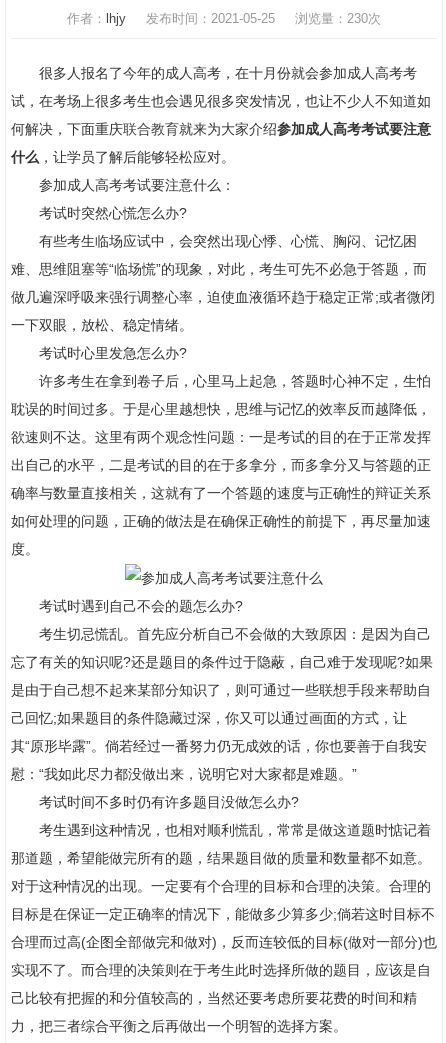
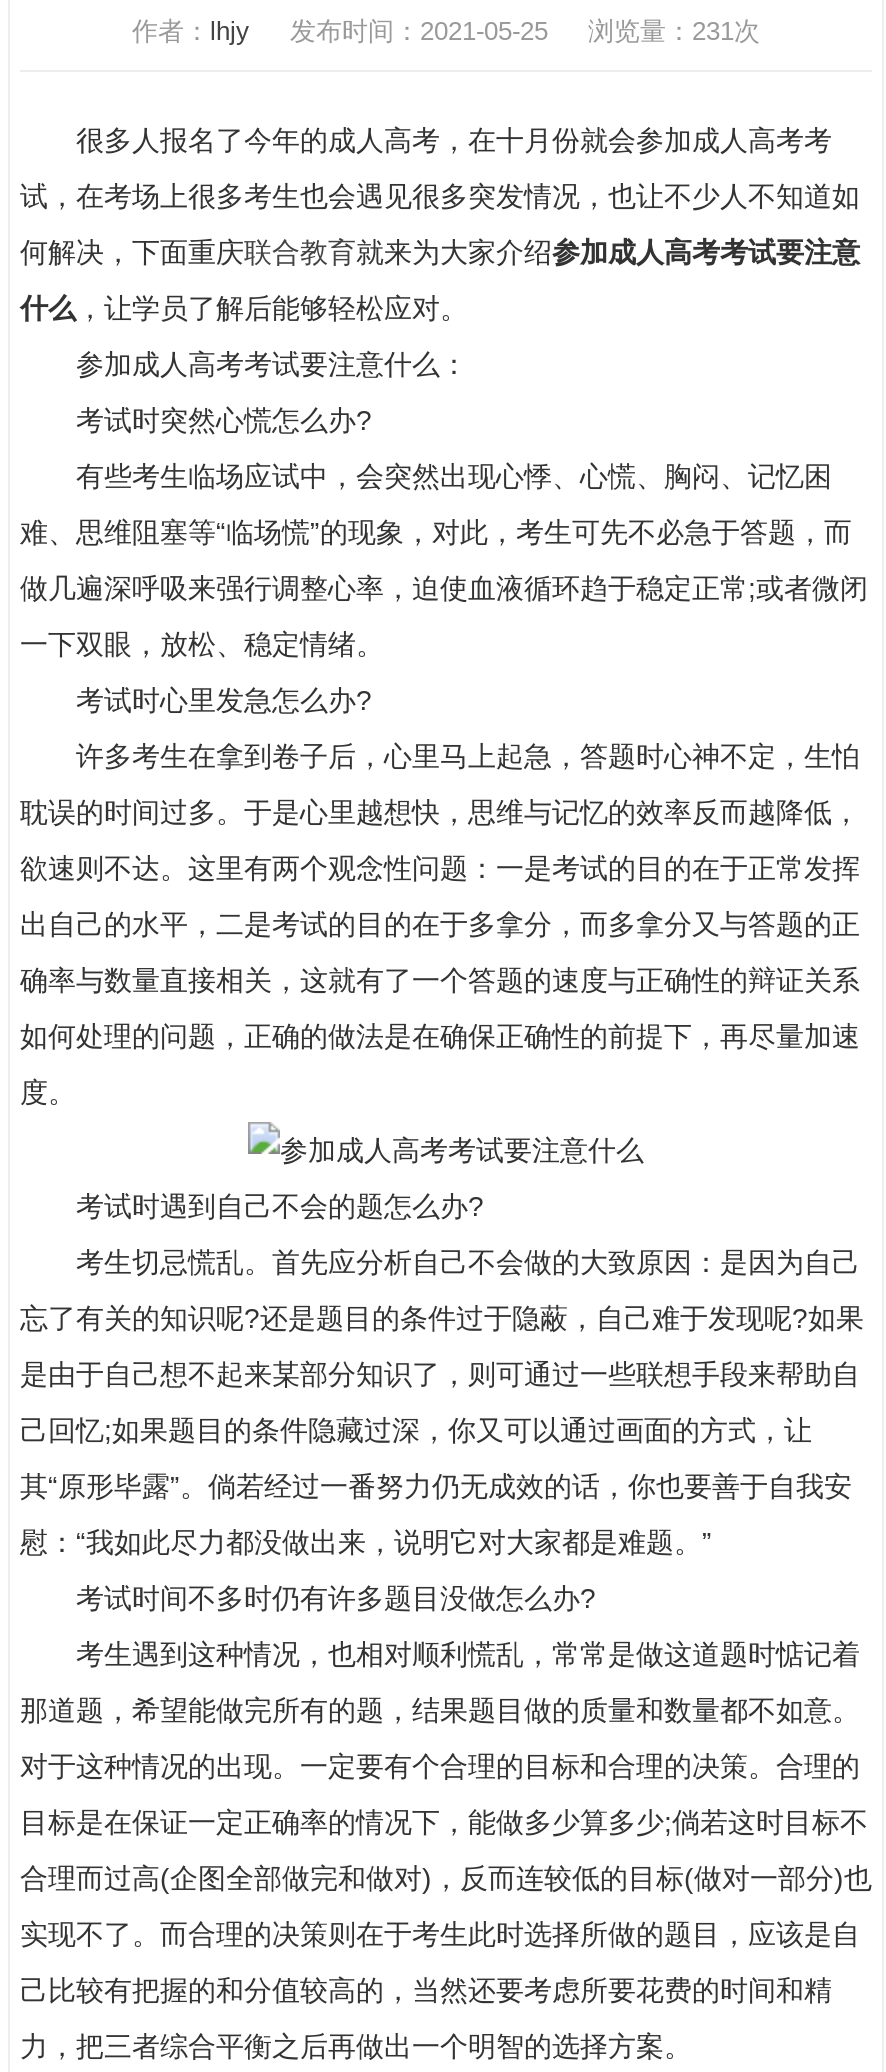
- 作者：lhjy 发布时间：2021-05-25 浏览量：230次
+ 作者：lhjy 发布时间：2021-05-25 浏览量：231次
